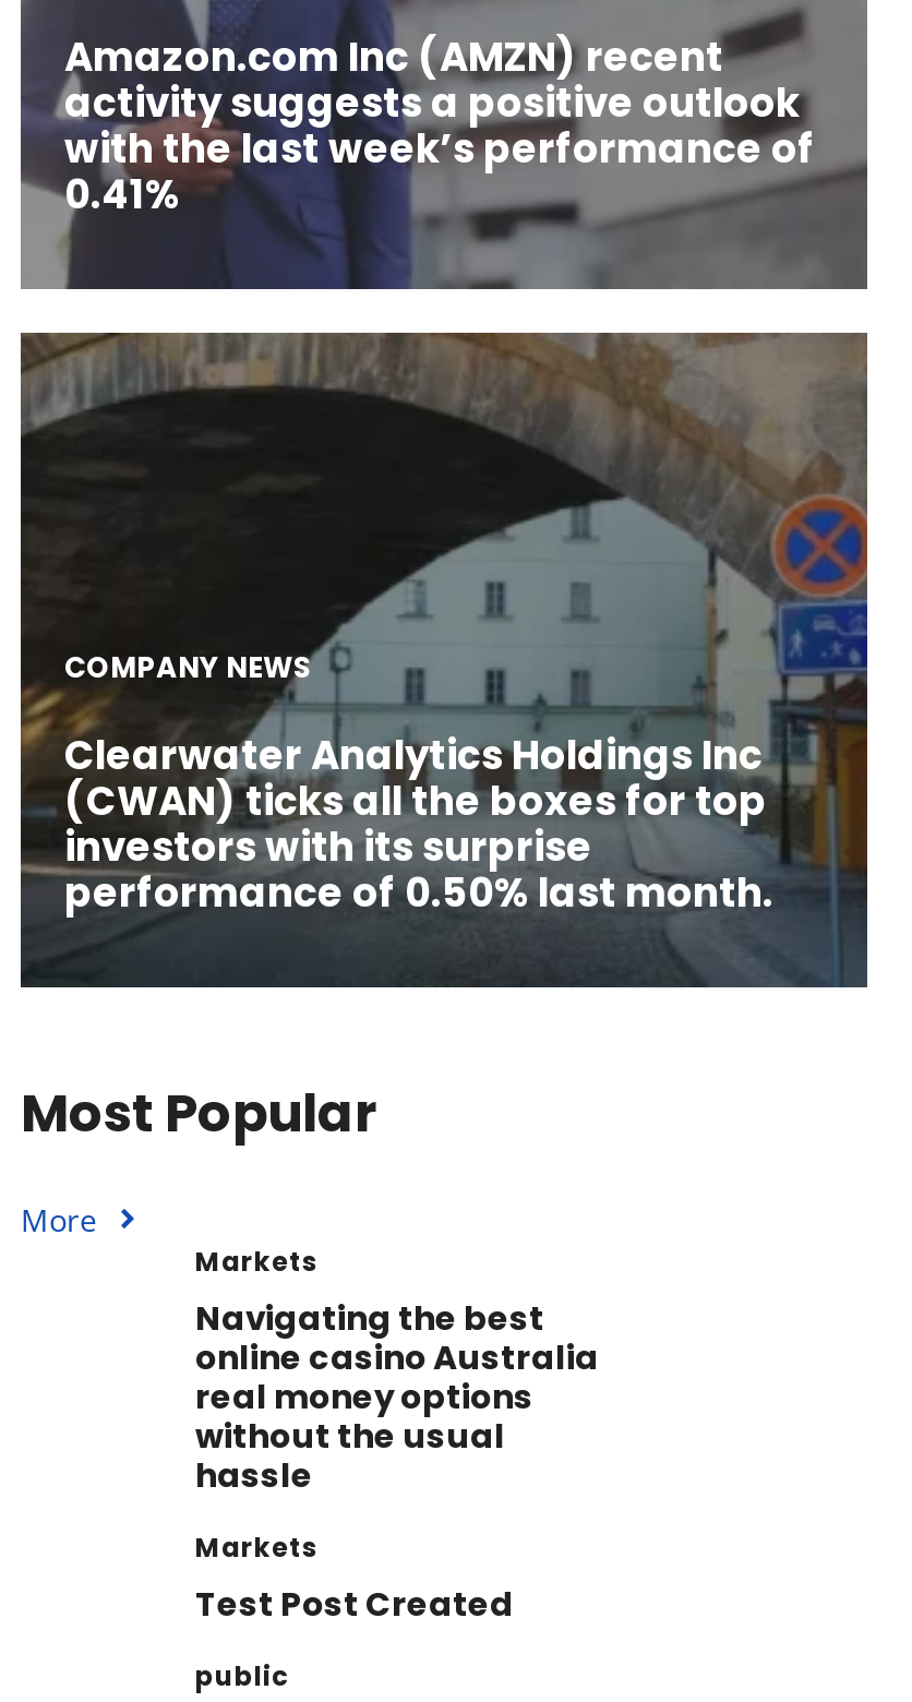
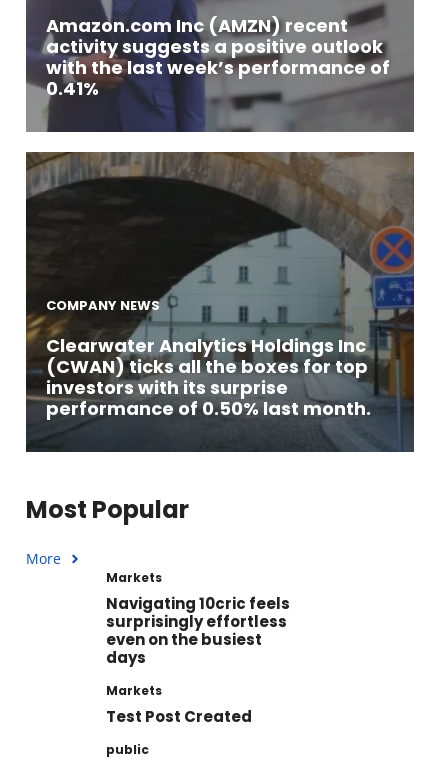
- Navigating the best
- online casino Australia
- real money options
- without the usual
- hassle
+ Navigating 10cric feels
+ surprisingly effortless
+ even on the busiest
+ days
